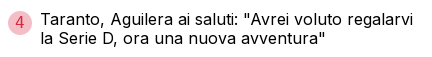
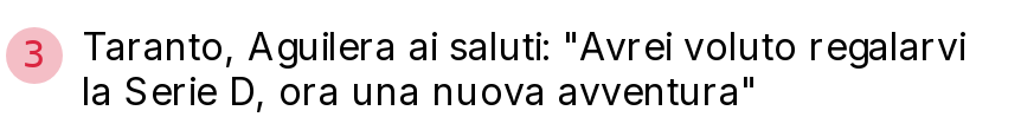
- 4 Taranto, Aguilera ai saluti: "Avrei voluto regalarvi
+ 3 Taranto, Aguilera ai saluti: "Avrei voluto regalarvi
